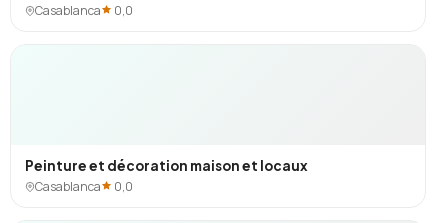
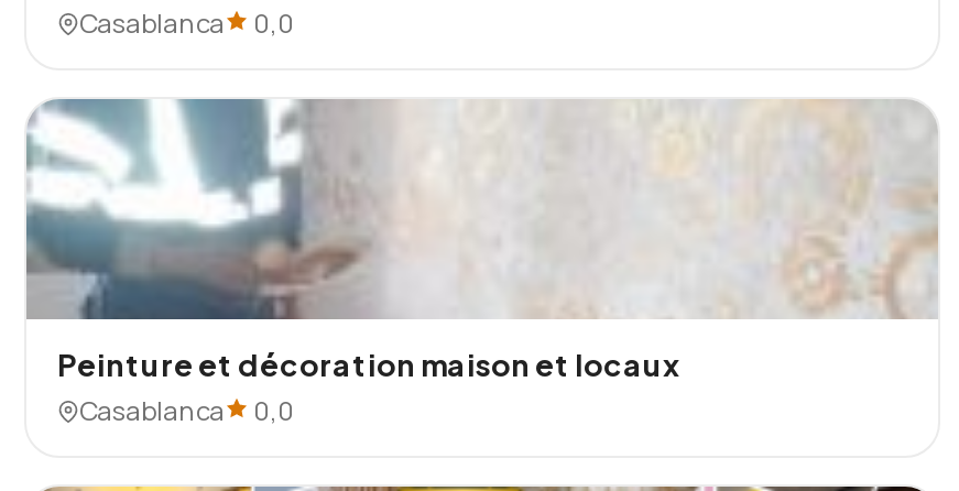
+ [image]
